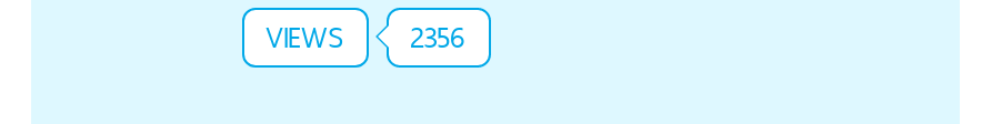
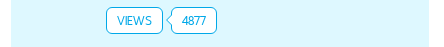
- VIEWS 2356
+ VIEWS 4877
